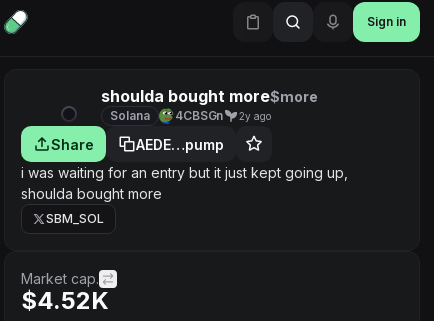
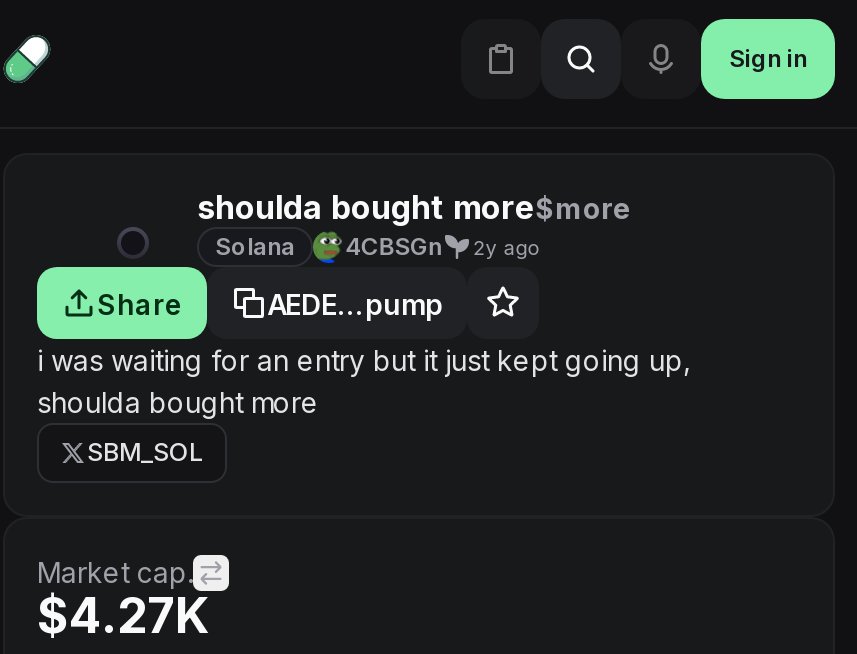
- $4.52K
+ $4.27K
